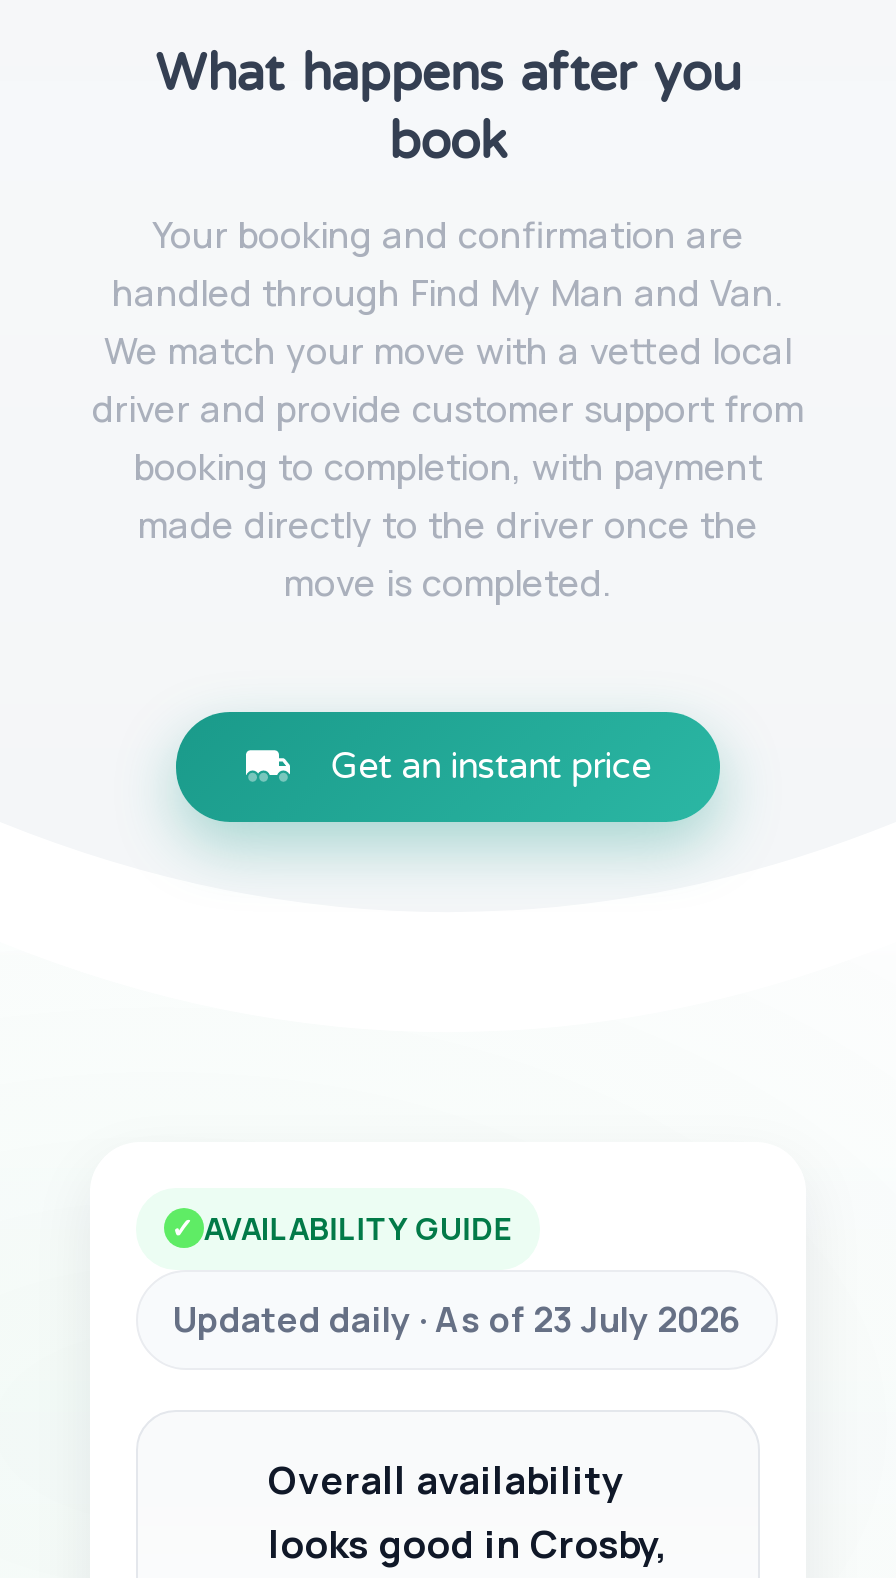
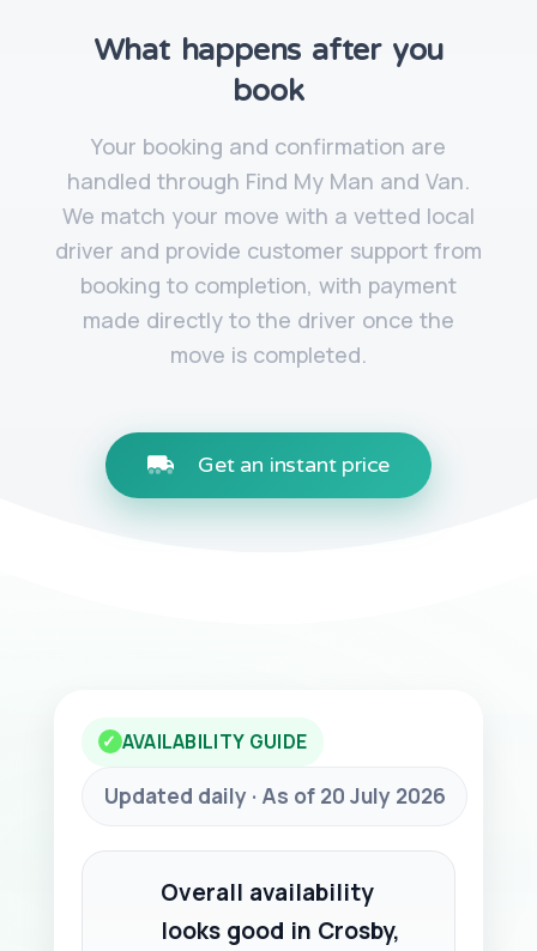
- Updated daily · As of 23 July 2026
+ Updated daily · As of 20 July 2026
